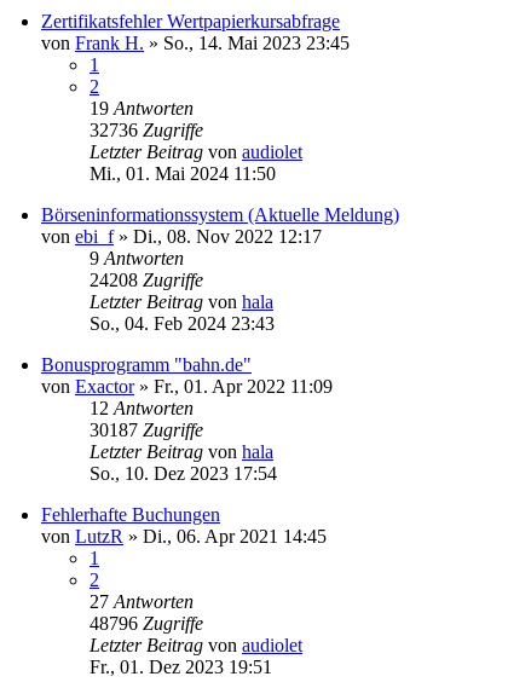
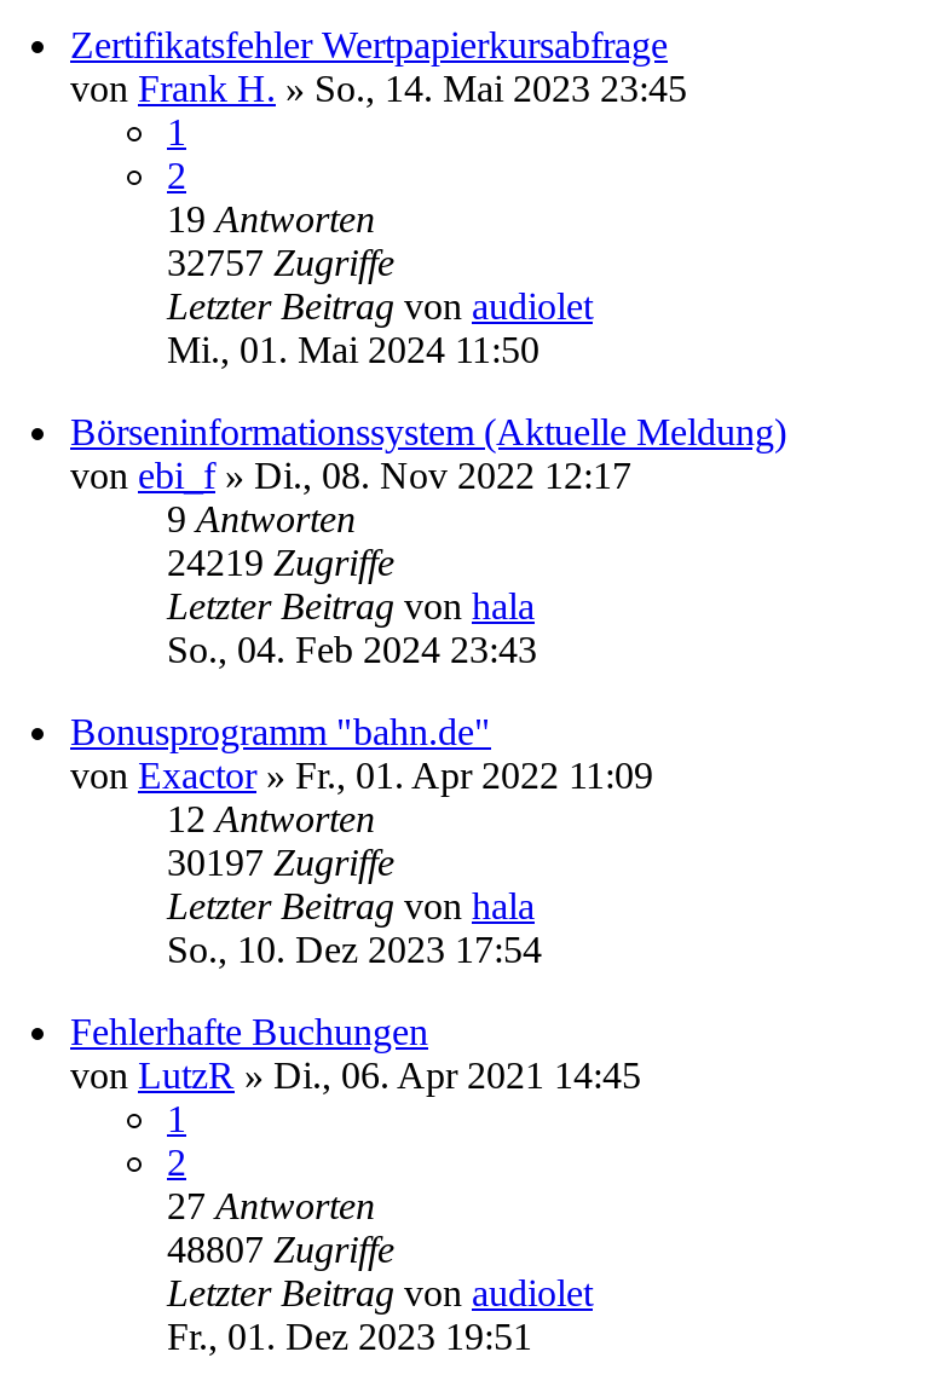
- 32736 Zugriffe
+ 32757 Zugriffe

- 24208 Zugriffe
+ 24219 Zugriffe

- 30187 Zugriffe
+ 30197 Zugriffe

- 48796 Zugriffe
+ 48807 Zugriffe
